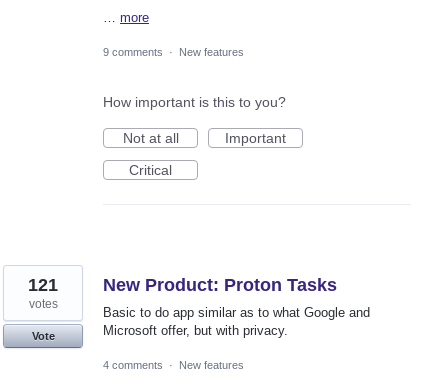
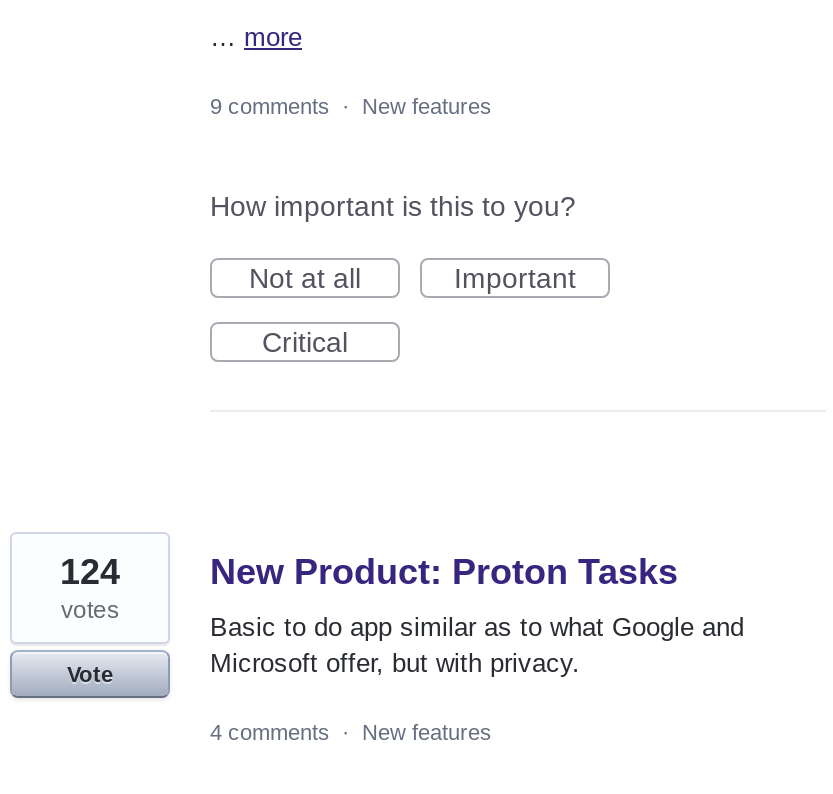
- 121
+ 124
